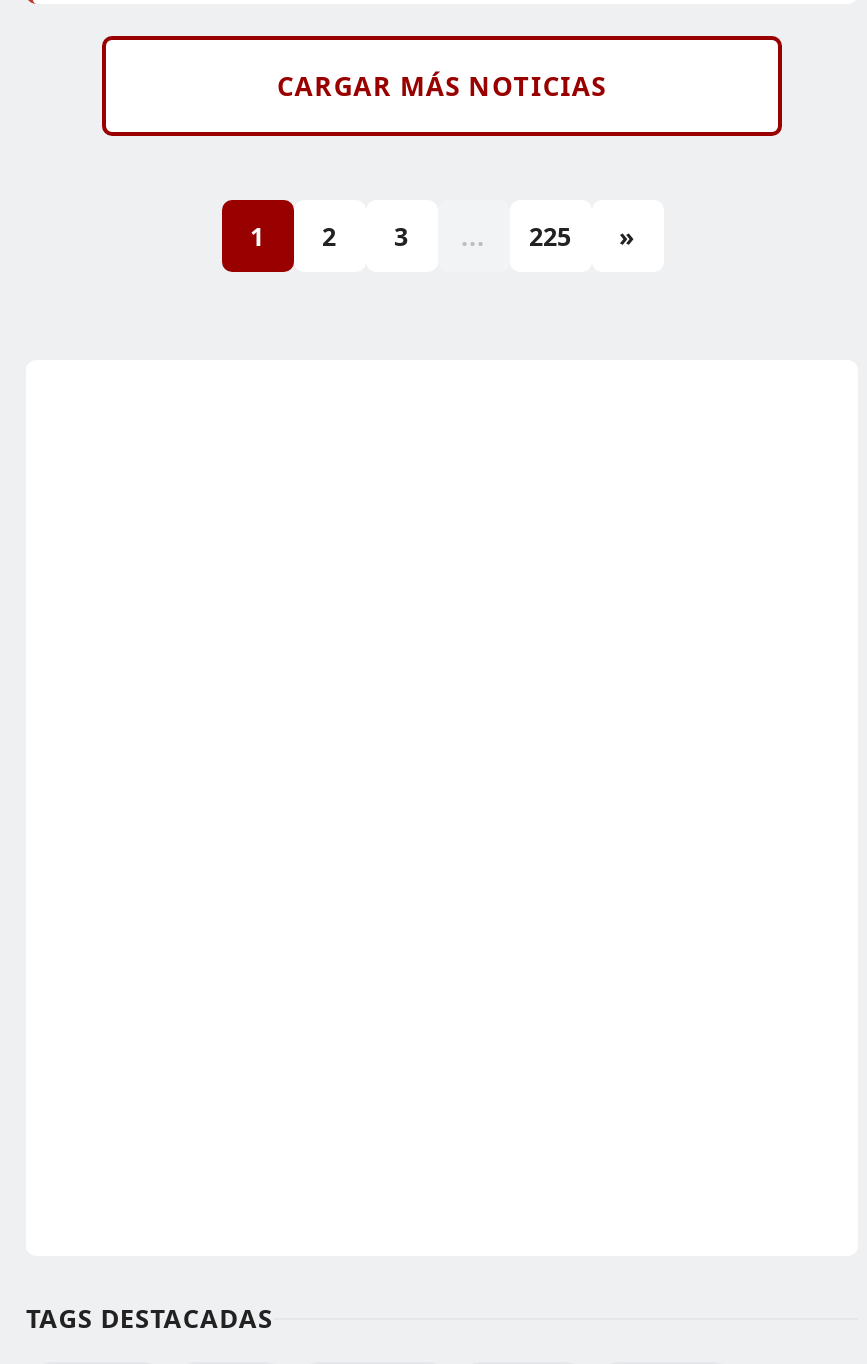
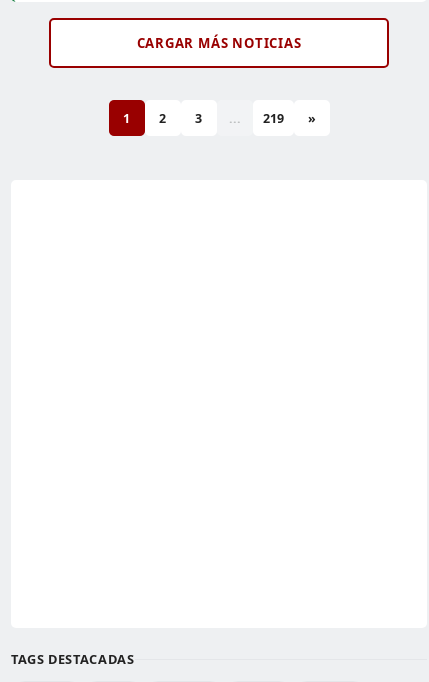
- 225
+ 219
